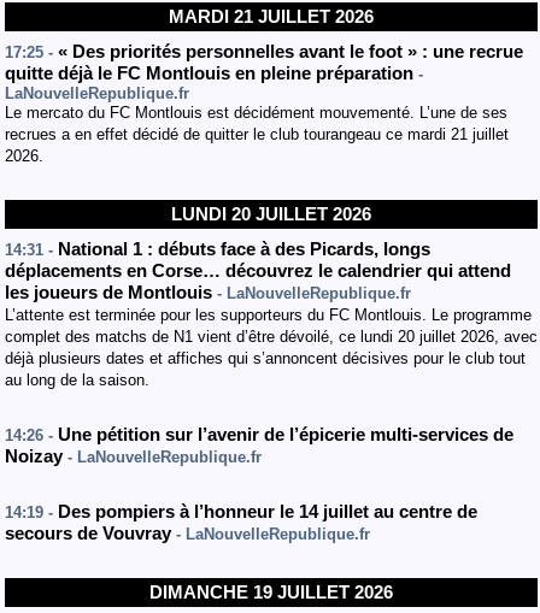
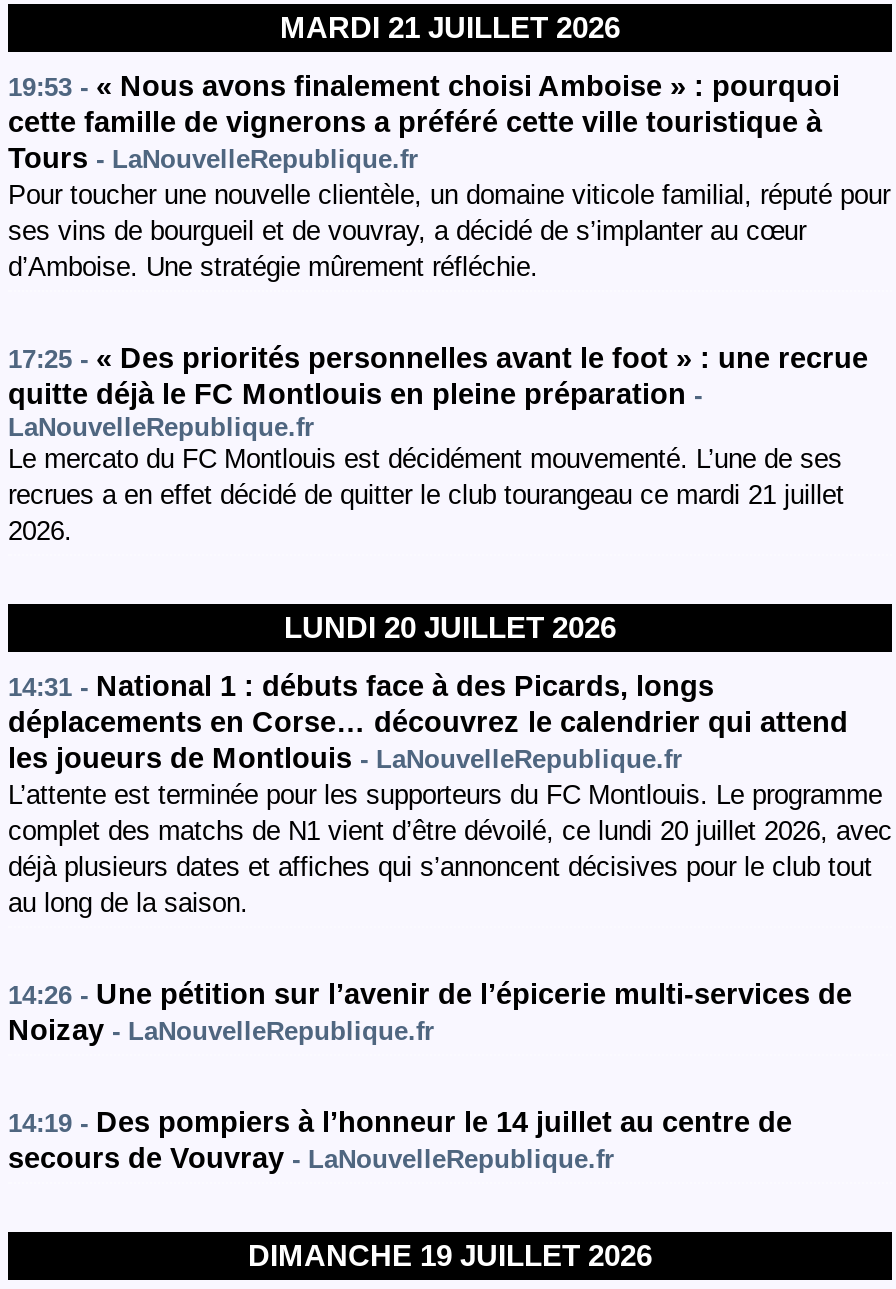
+ 19:53 - « Nous avons finalement choisi Amboise » : pourquoi
+ cette famille de vignerons a préféré cette ville touristique à
+ Tours - LaNouvelleRepublique.fr
+ Pour toucher une nouvelle clientèle, un domaine viticole familial, réputé pour
+ ses vins de bourgueil et de vouvray, a décidé de s’implanter au cœur
+ d’Amboise. Une stratégie mûrement réfléchie.
